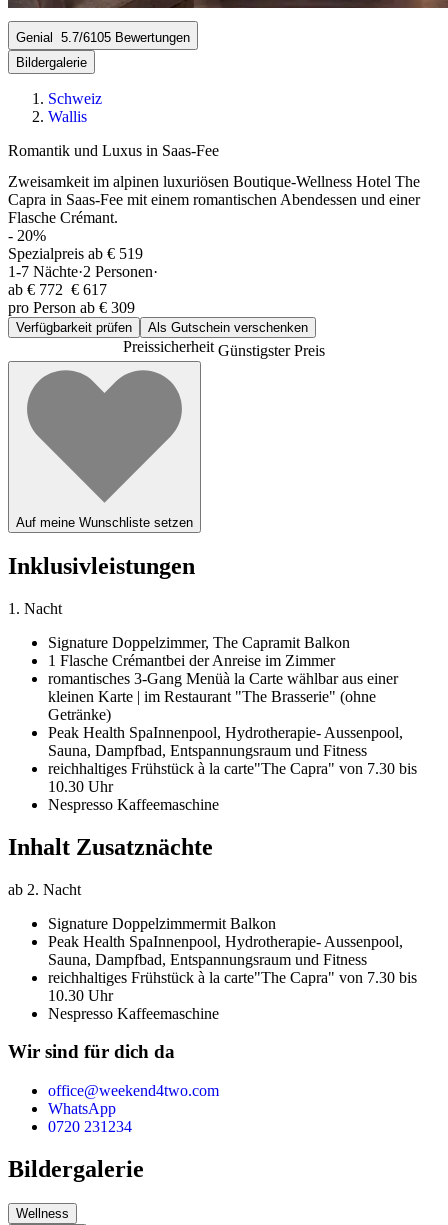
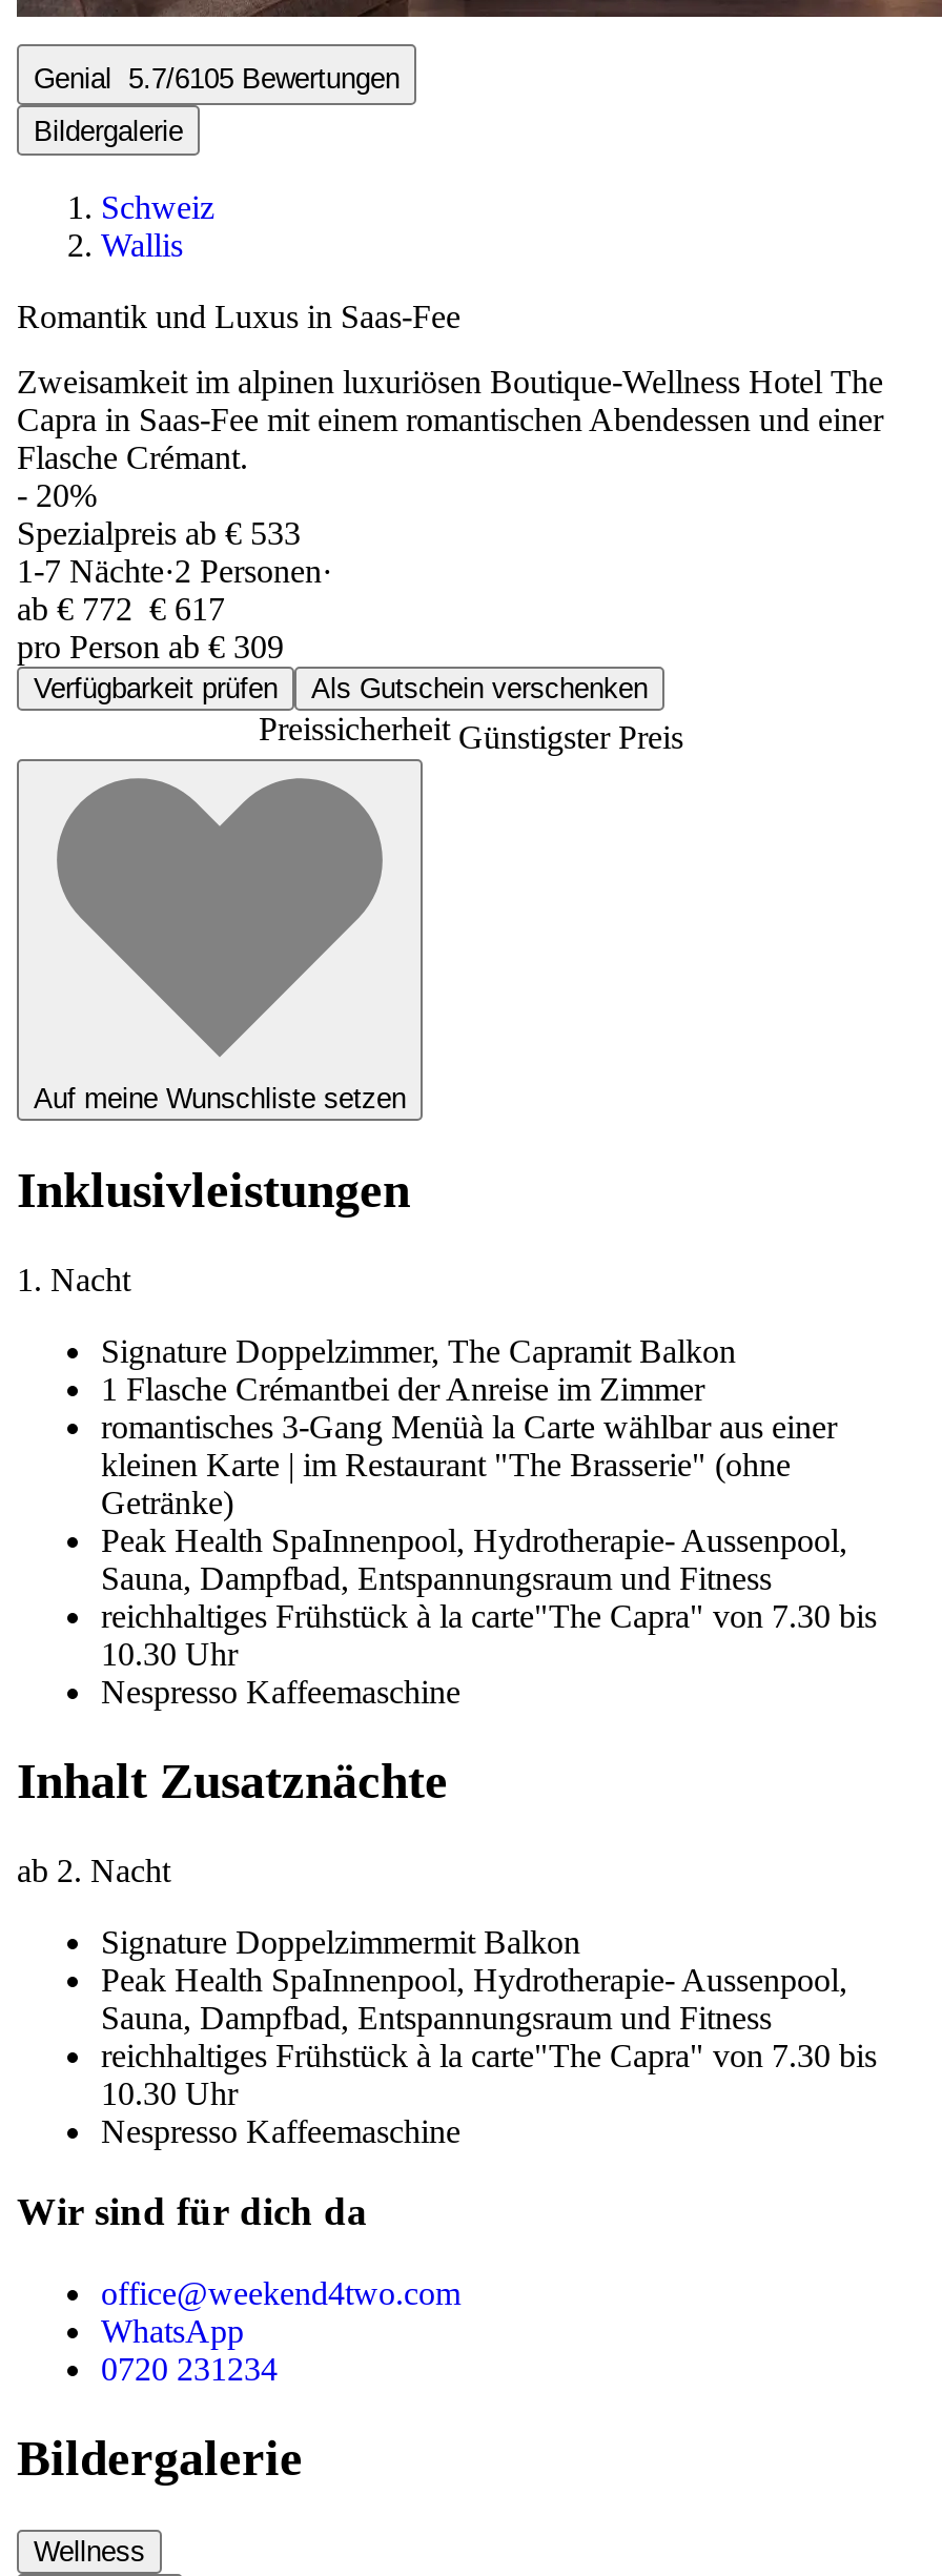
- Spezialpreis ab € 519
+ Spezialpreis ab € 533
